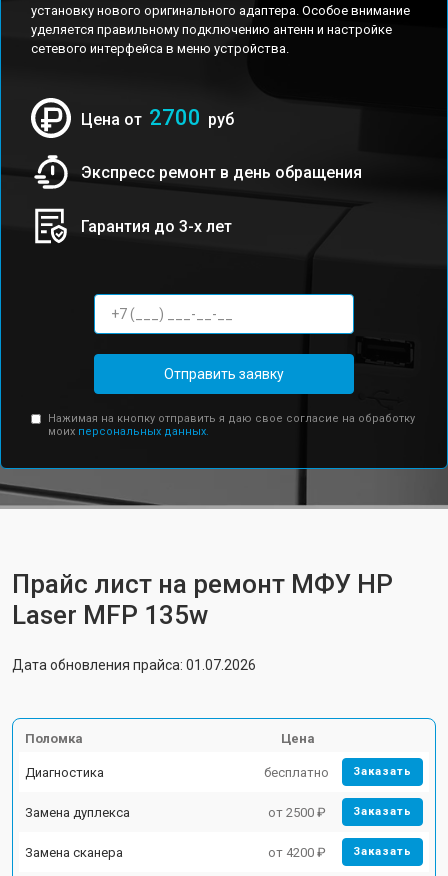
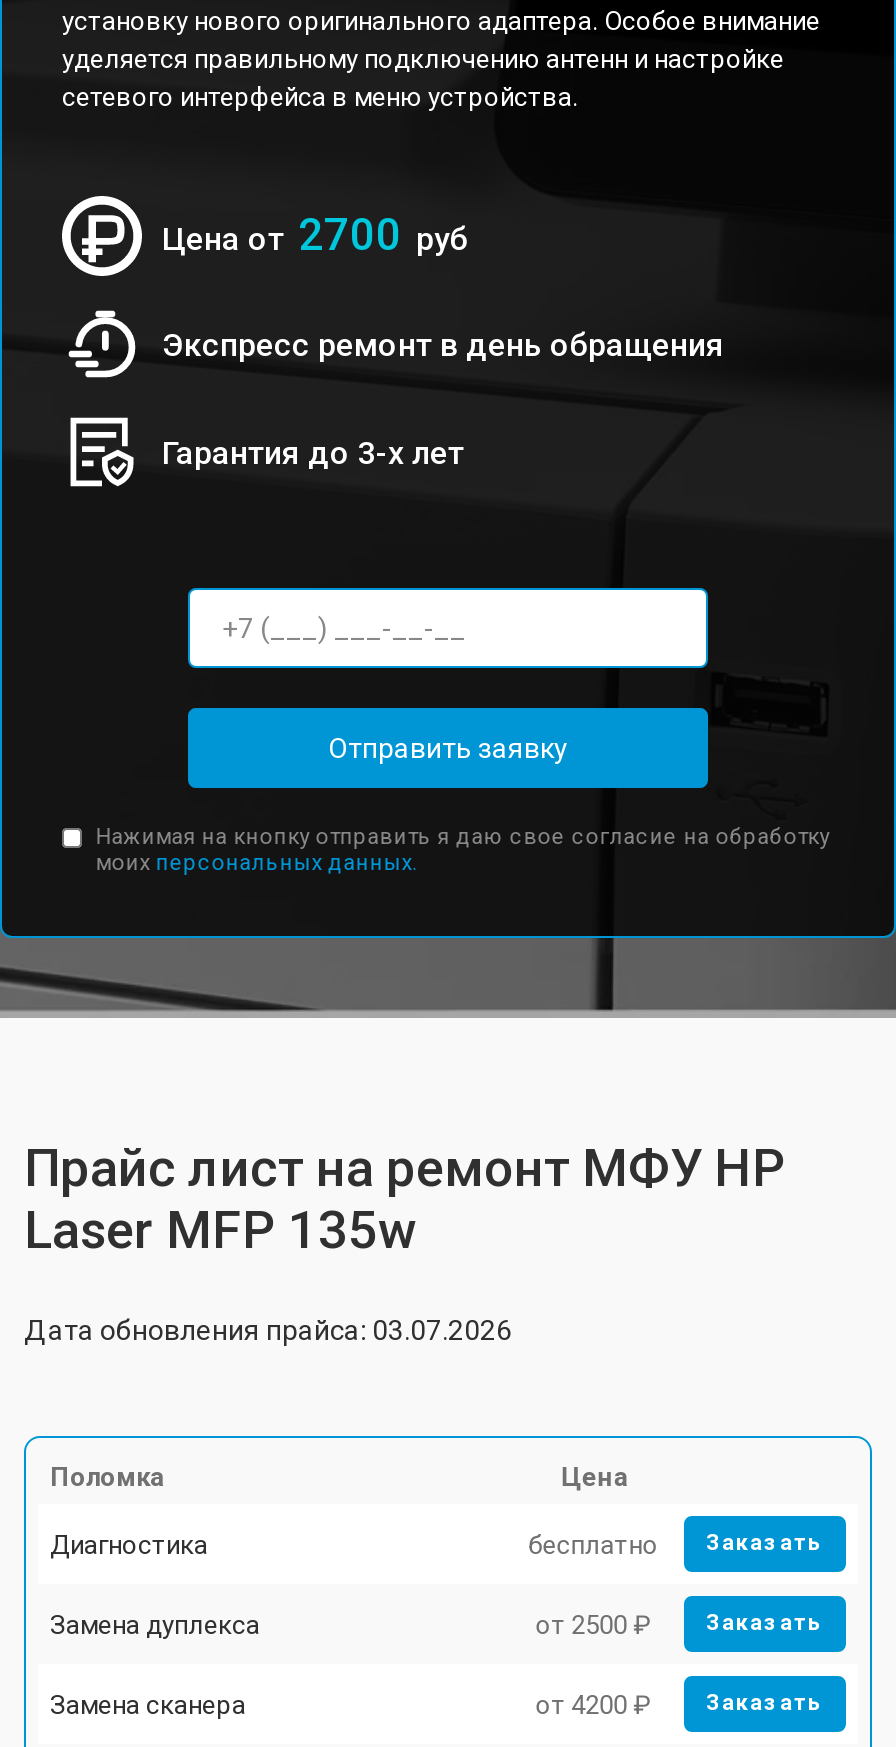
- Дата обновления прайса: 01.07.2026
+ Дата обновления прайса: 03.07.2026
